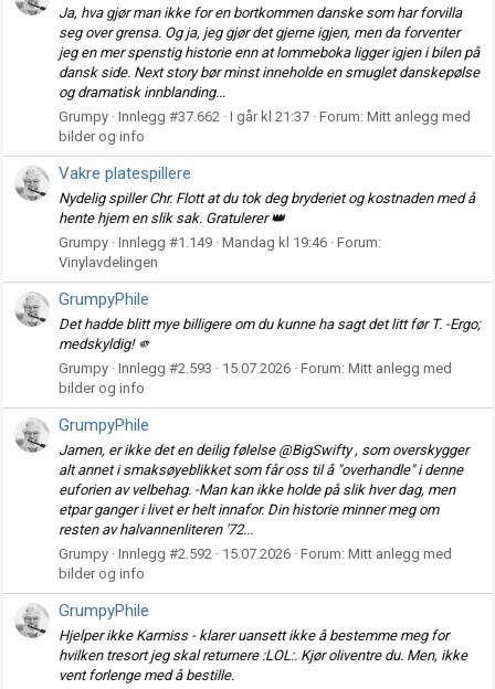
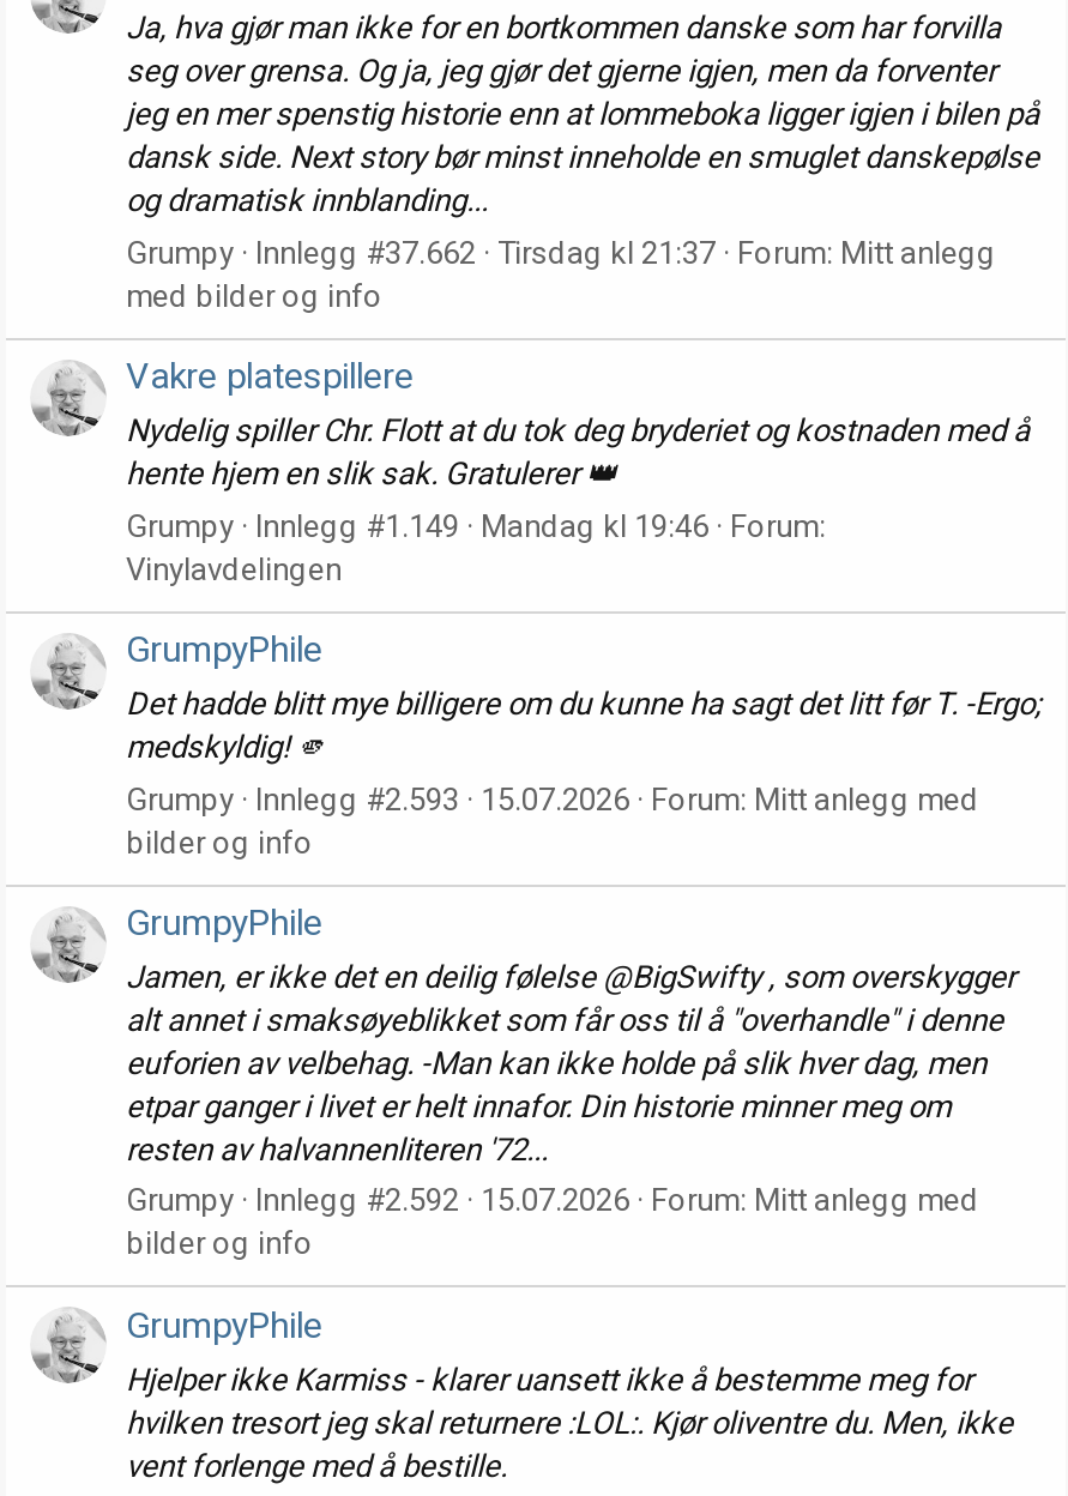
- Grumpy Innlegg #37.662 I går kl 21:37 Forum: Mitt anlegg med
- bilder og info
+ Grumpy Innlegg #37.662 Tirsdag kl 21:37 Forum: Mitt anlegg
+ med bilder og info
